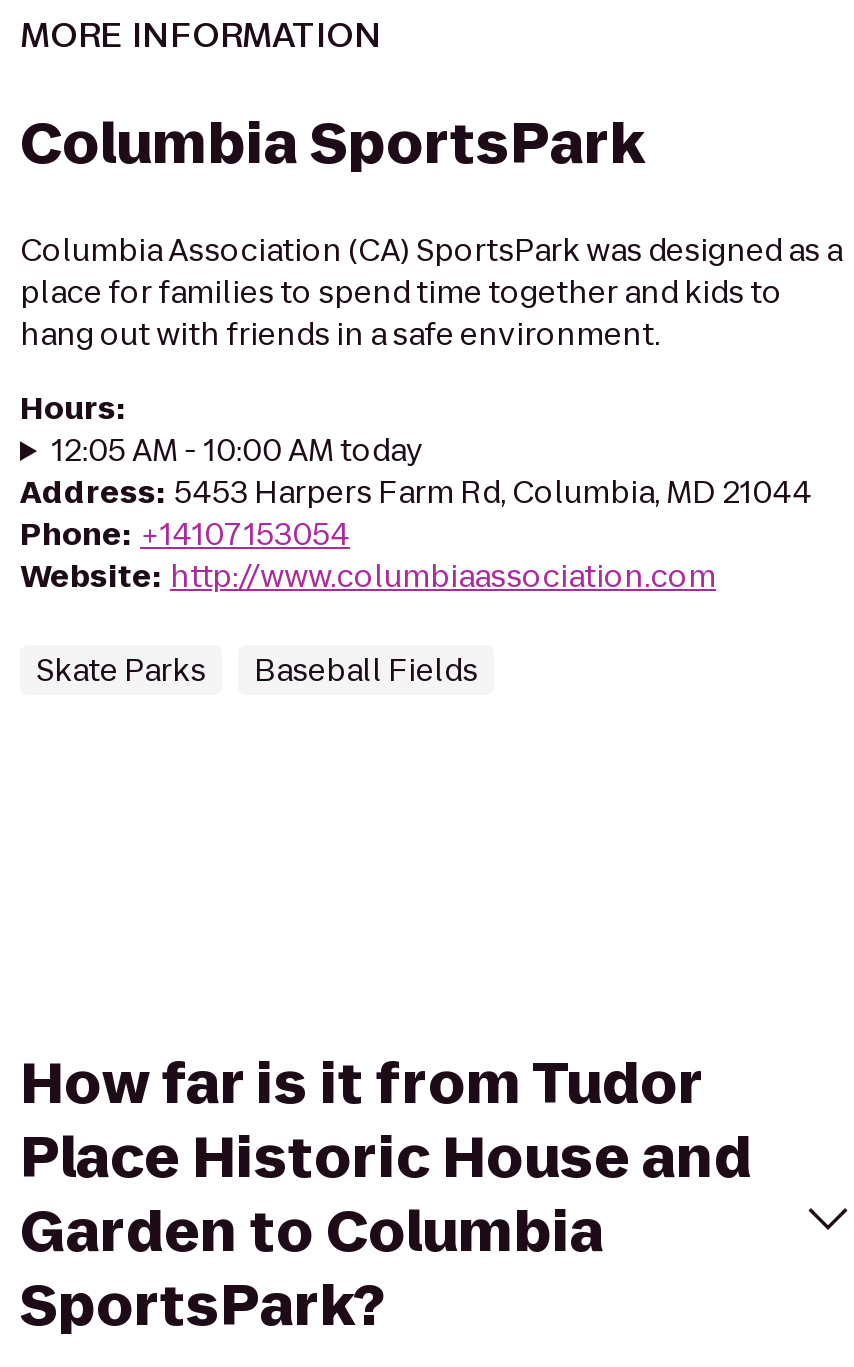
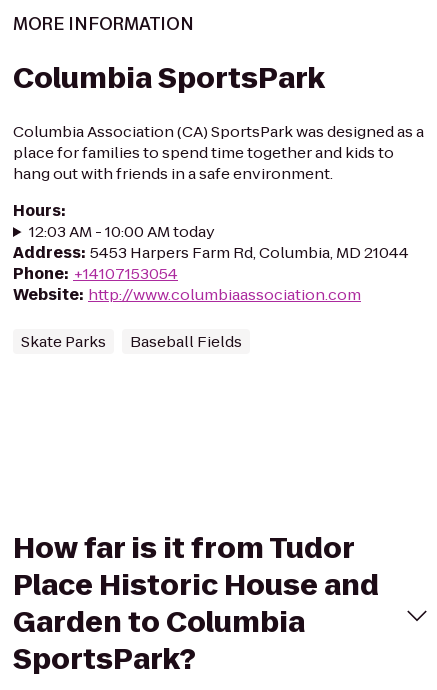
- 12:05 AM - 10:00 AM today
+ 12:03 AM - 10:00 AM today
